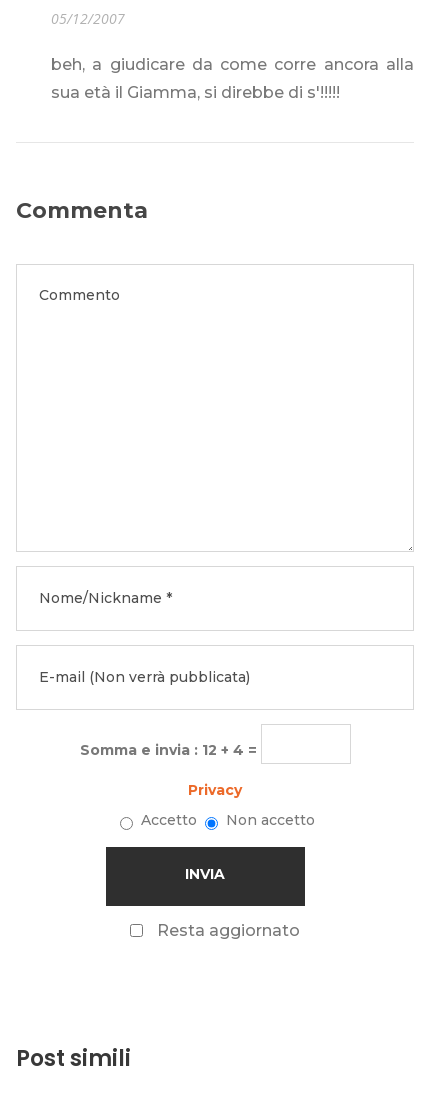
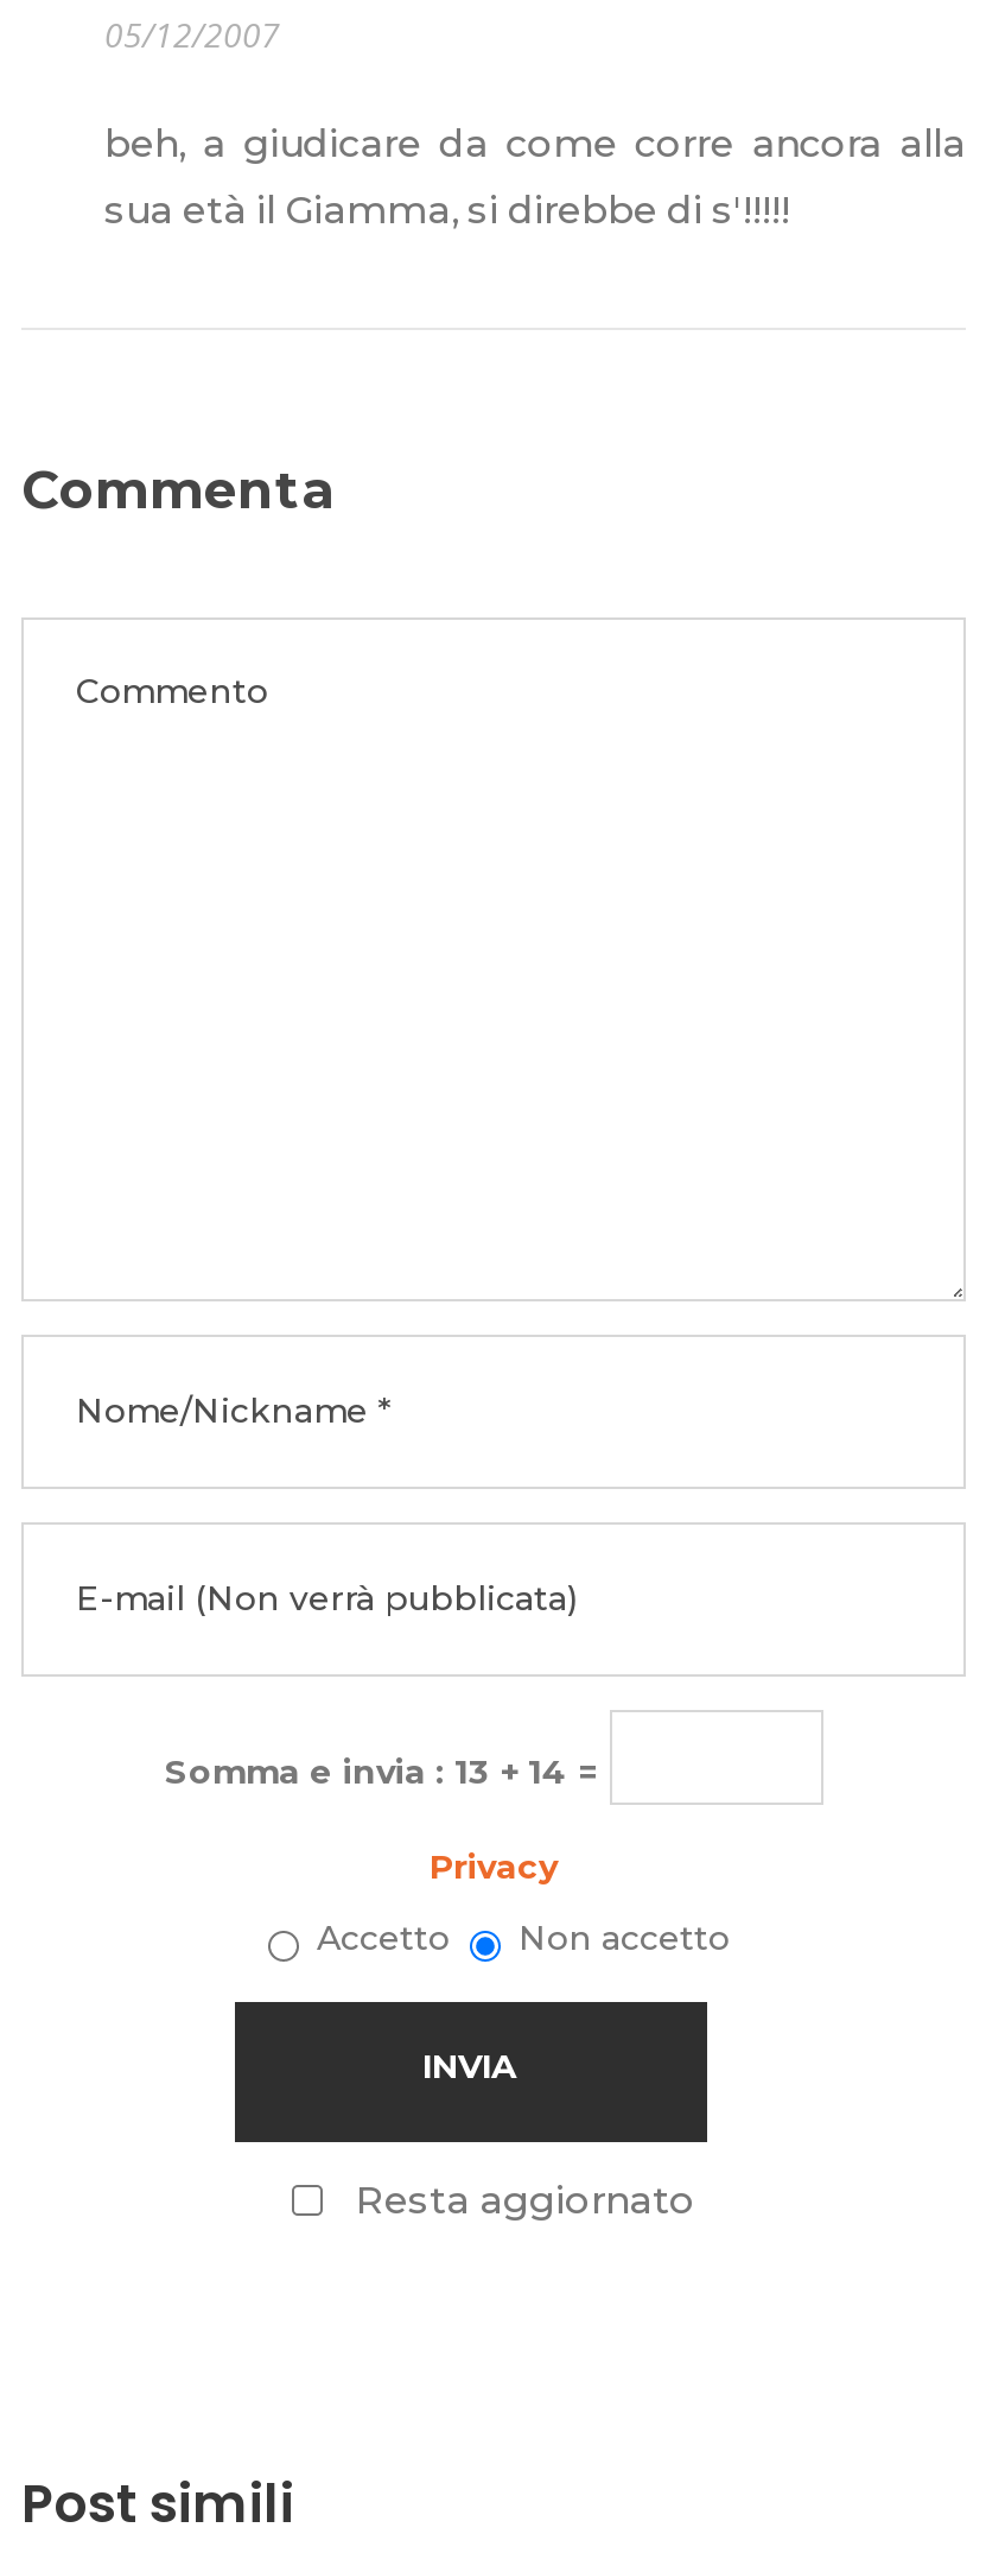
- Somma e invia : 12 + 4 =
+ Somma e invia : 13 + 14 =
